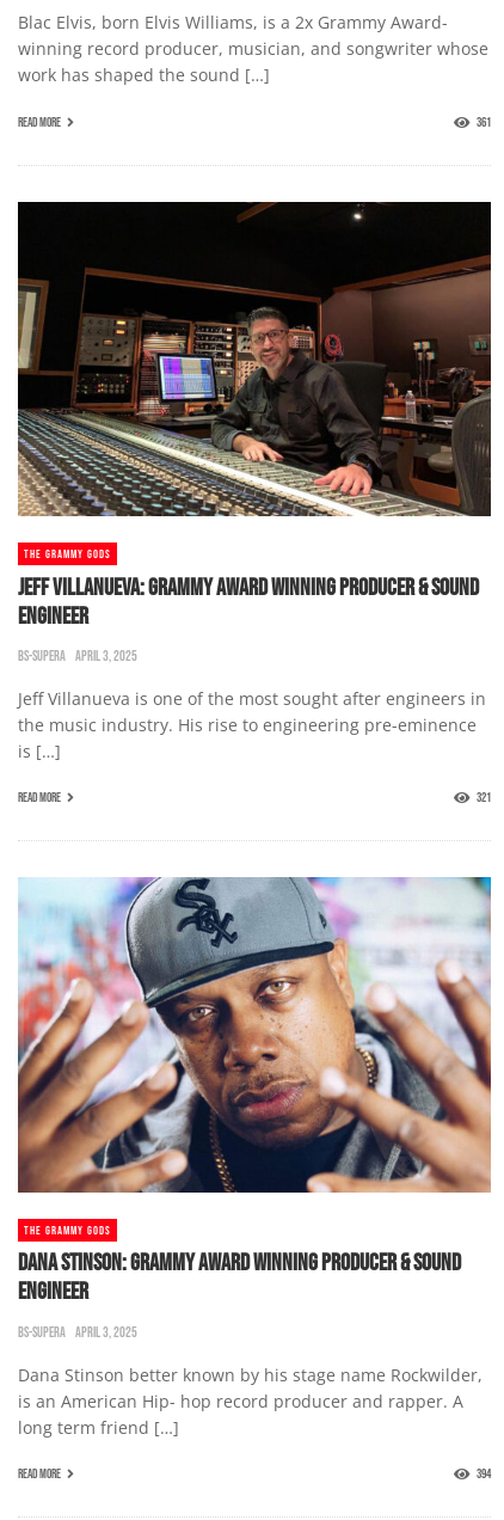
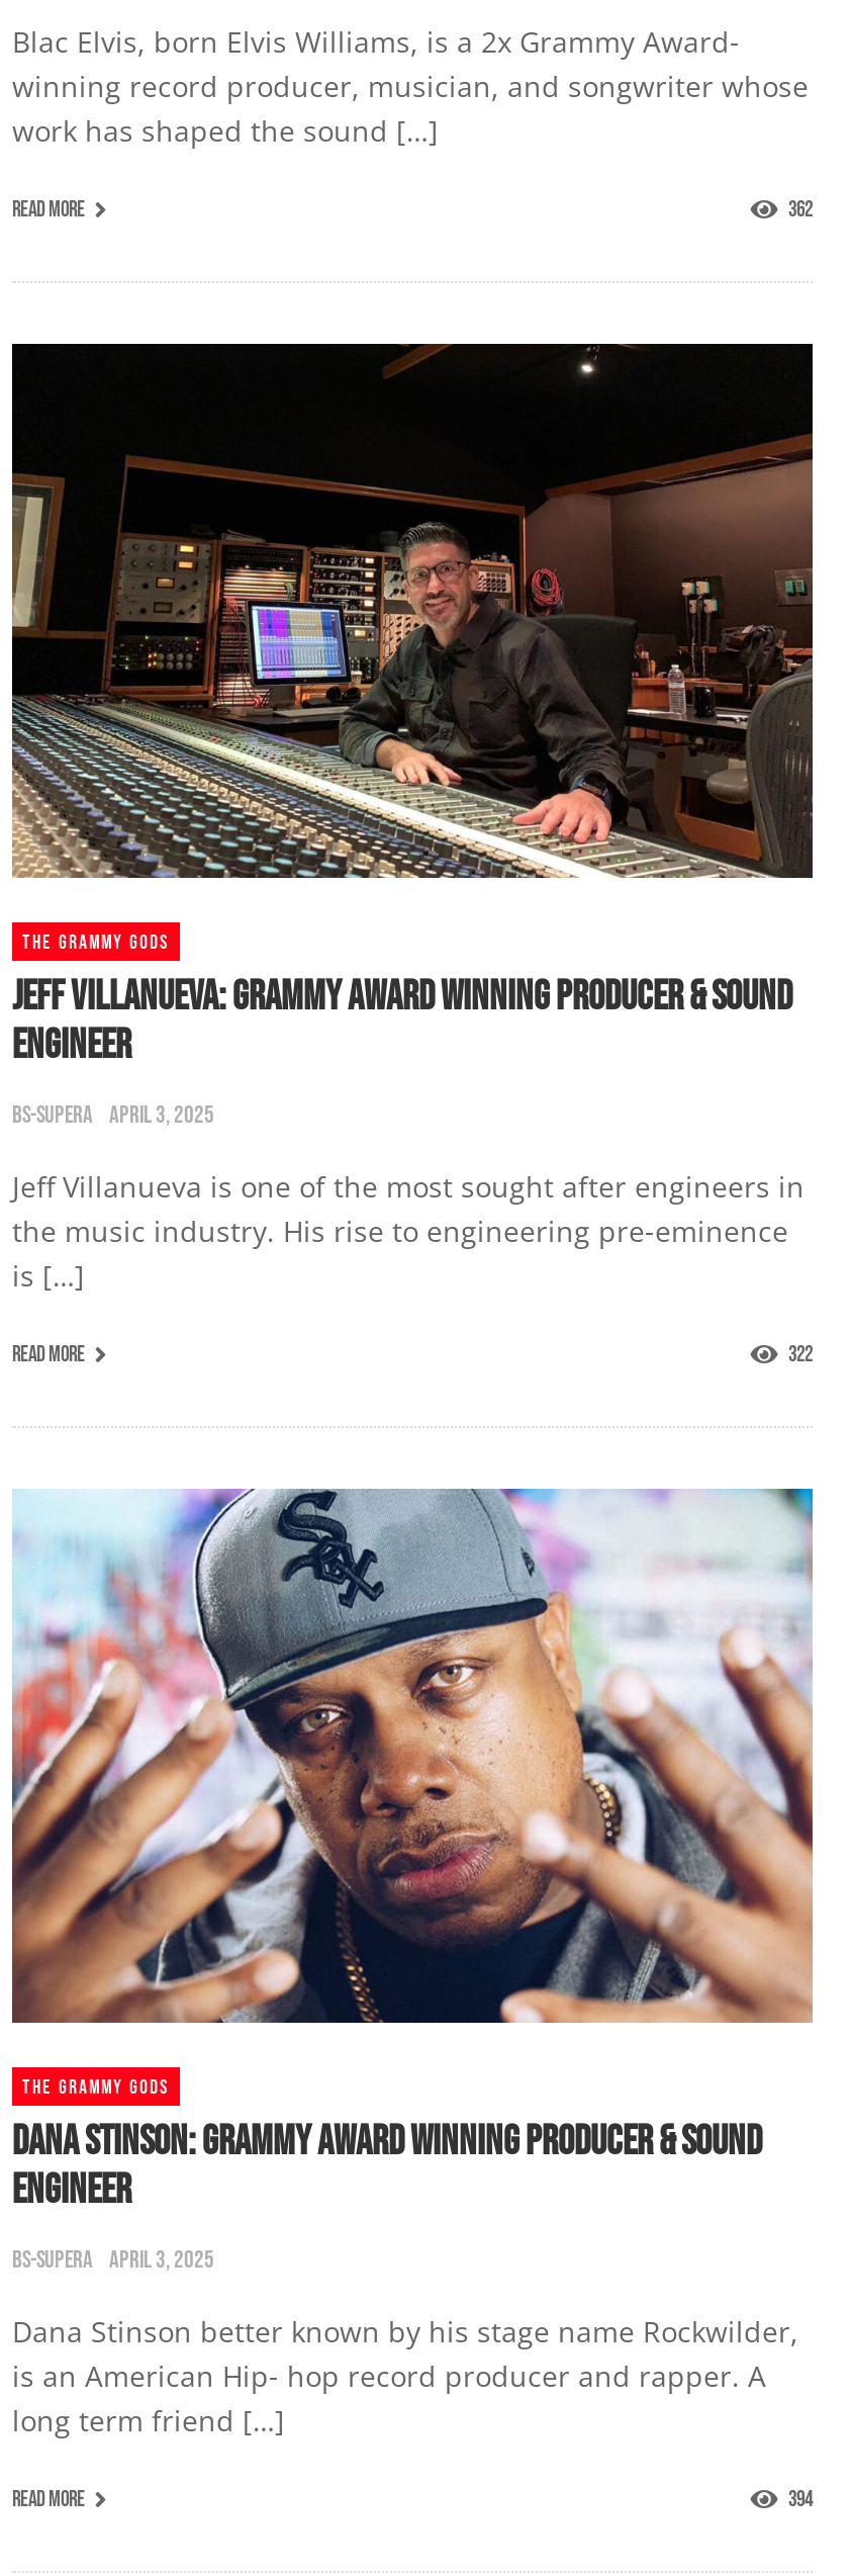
- 361
+ 362

- 321
+ 322
